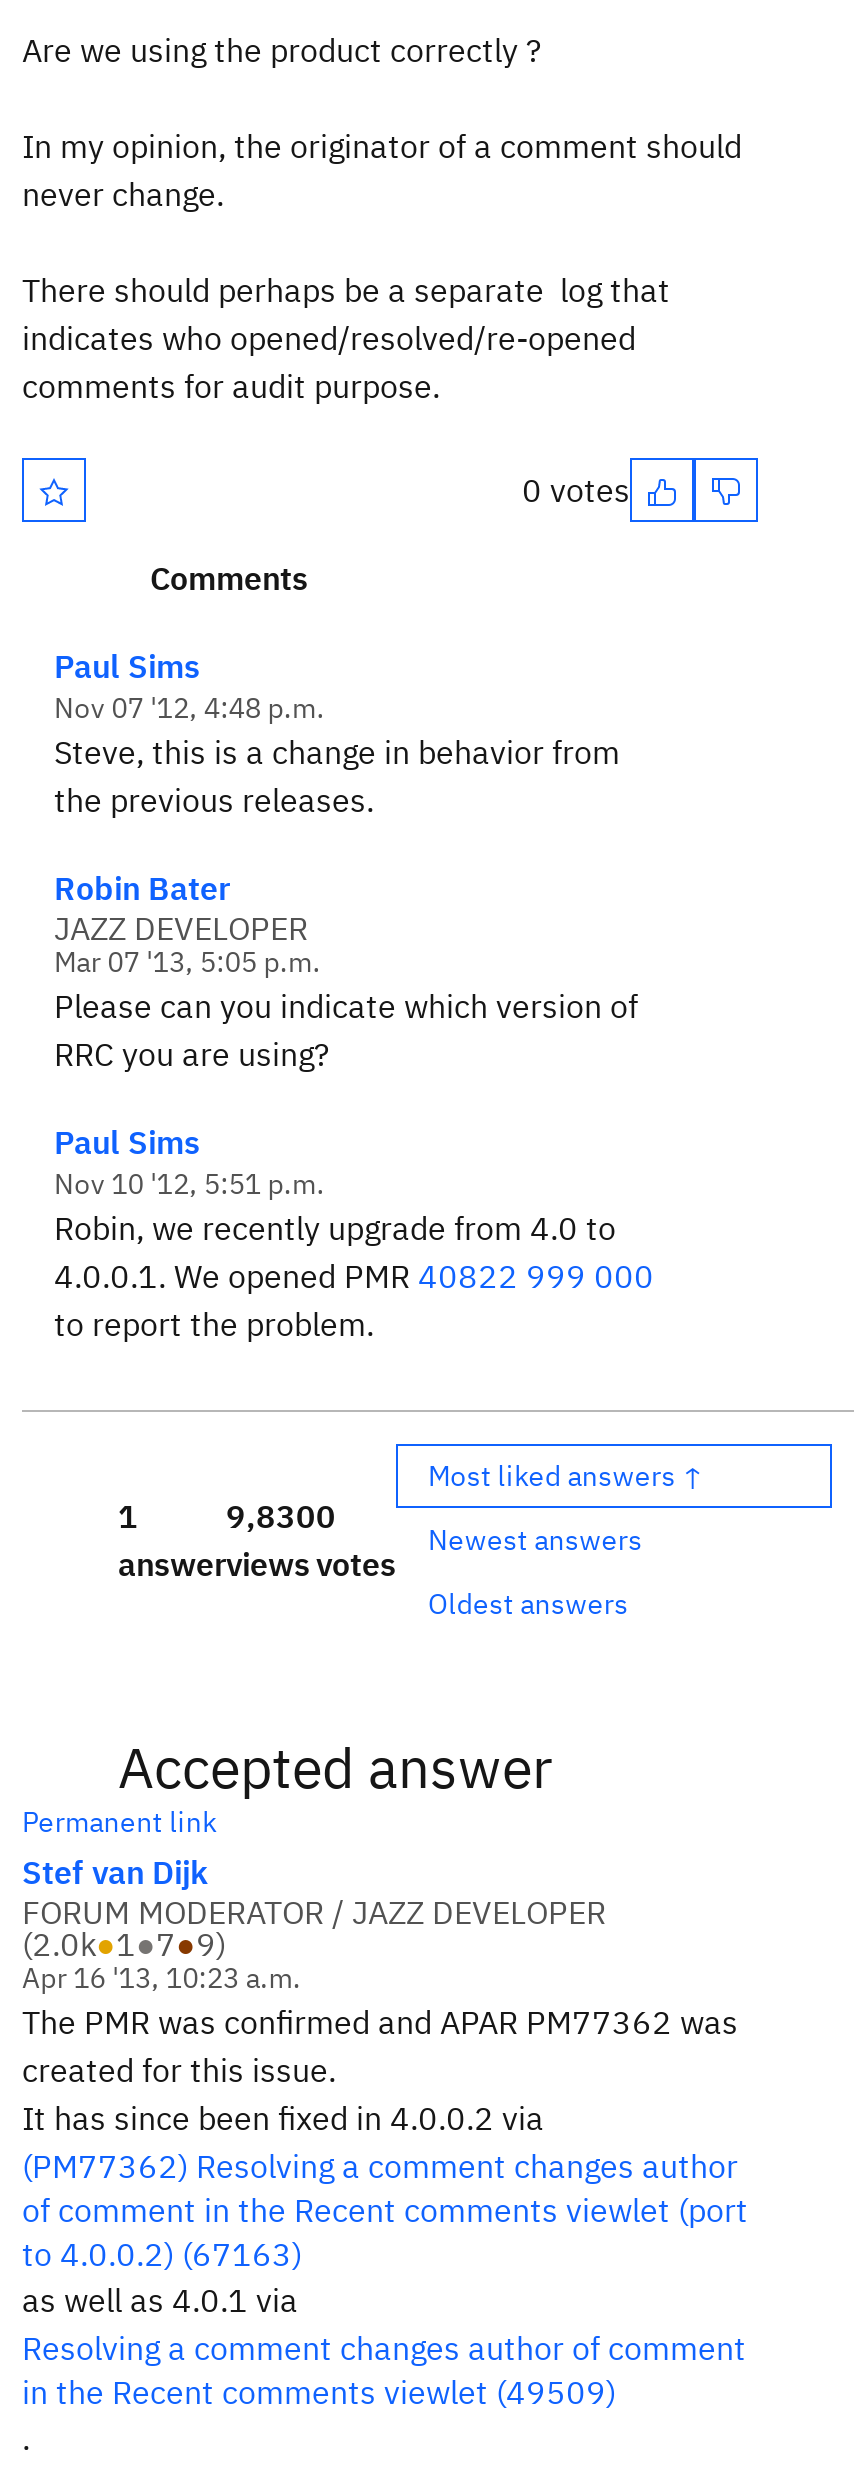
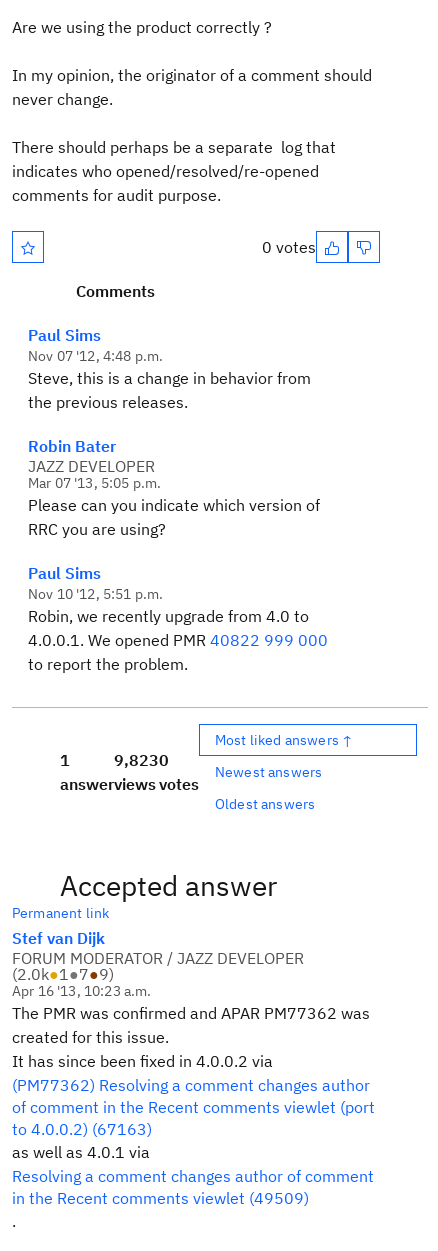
- 9,830 0
+ 9,823 0
